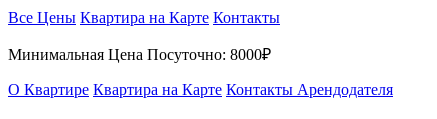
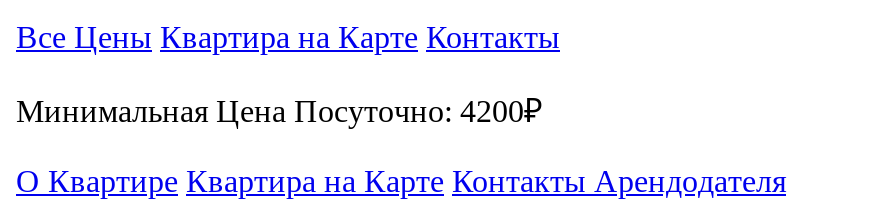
- Минимальная Цена Посуточно: 8000₽
+ Минимальная Цена Посуточно: 4200₽
